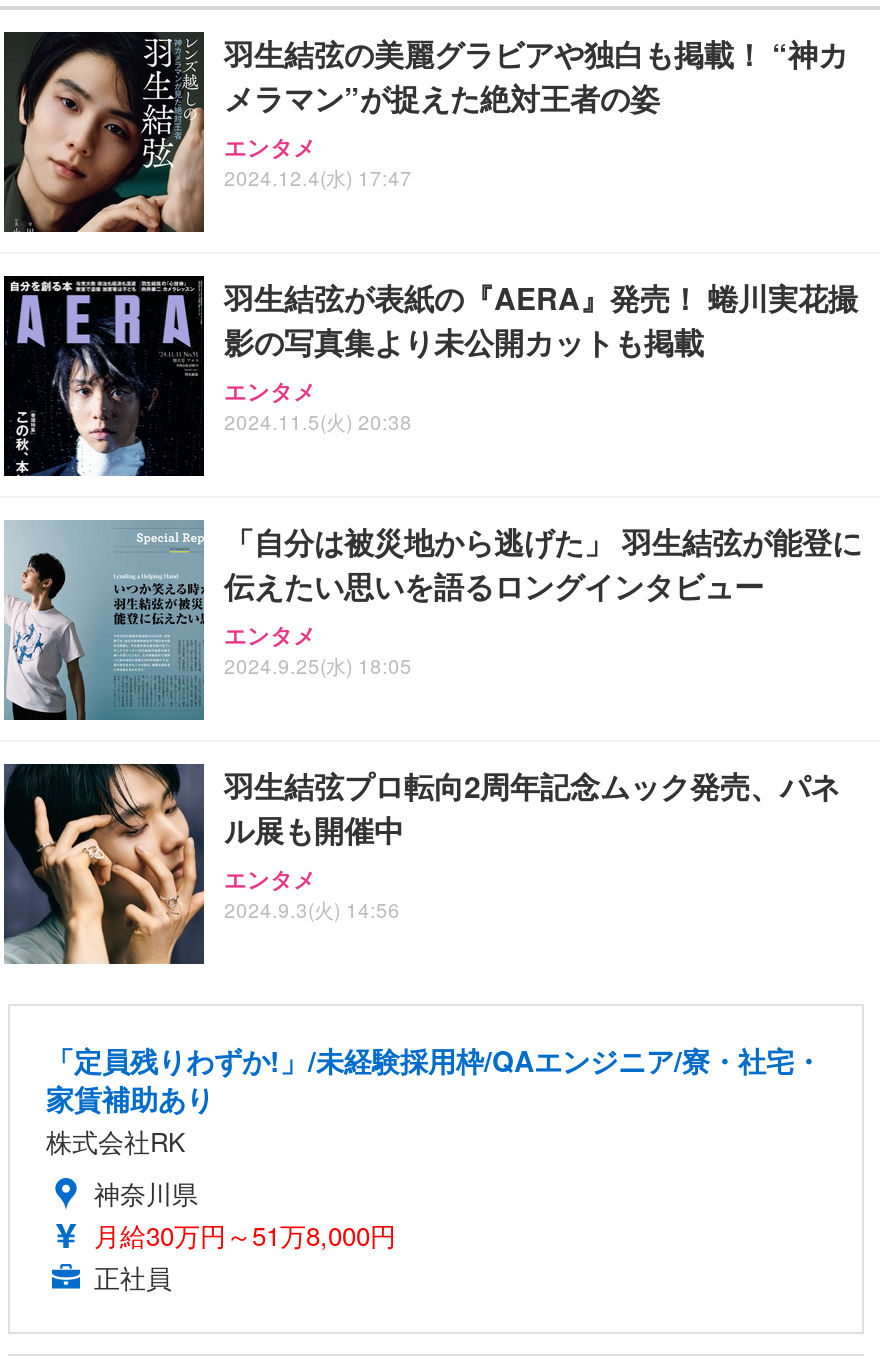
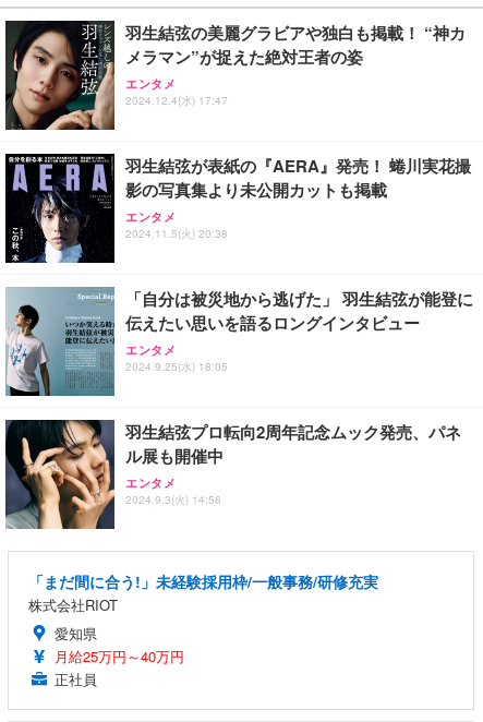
- 「定員残りわずか!」/未経験採用枠/QAエンジニア/寮・社宅・
- 家賃補助あり
- 株式会社RK
- 神奈川県
- 月給30万円～51万8,000円
+ 「まだ間に合う!」未経験採用枠/一般事務/研修充実
+ 株式会社RIOT
+ 愛知県
+ 月給25万円～40万円
